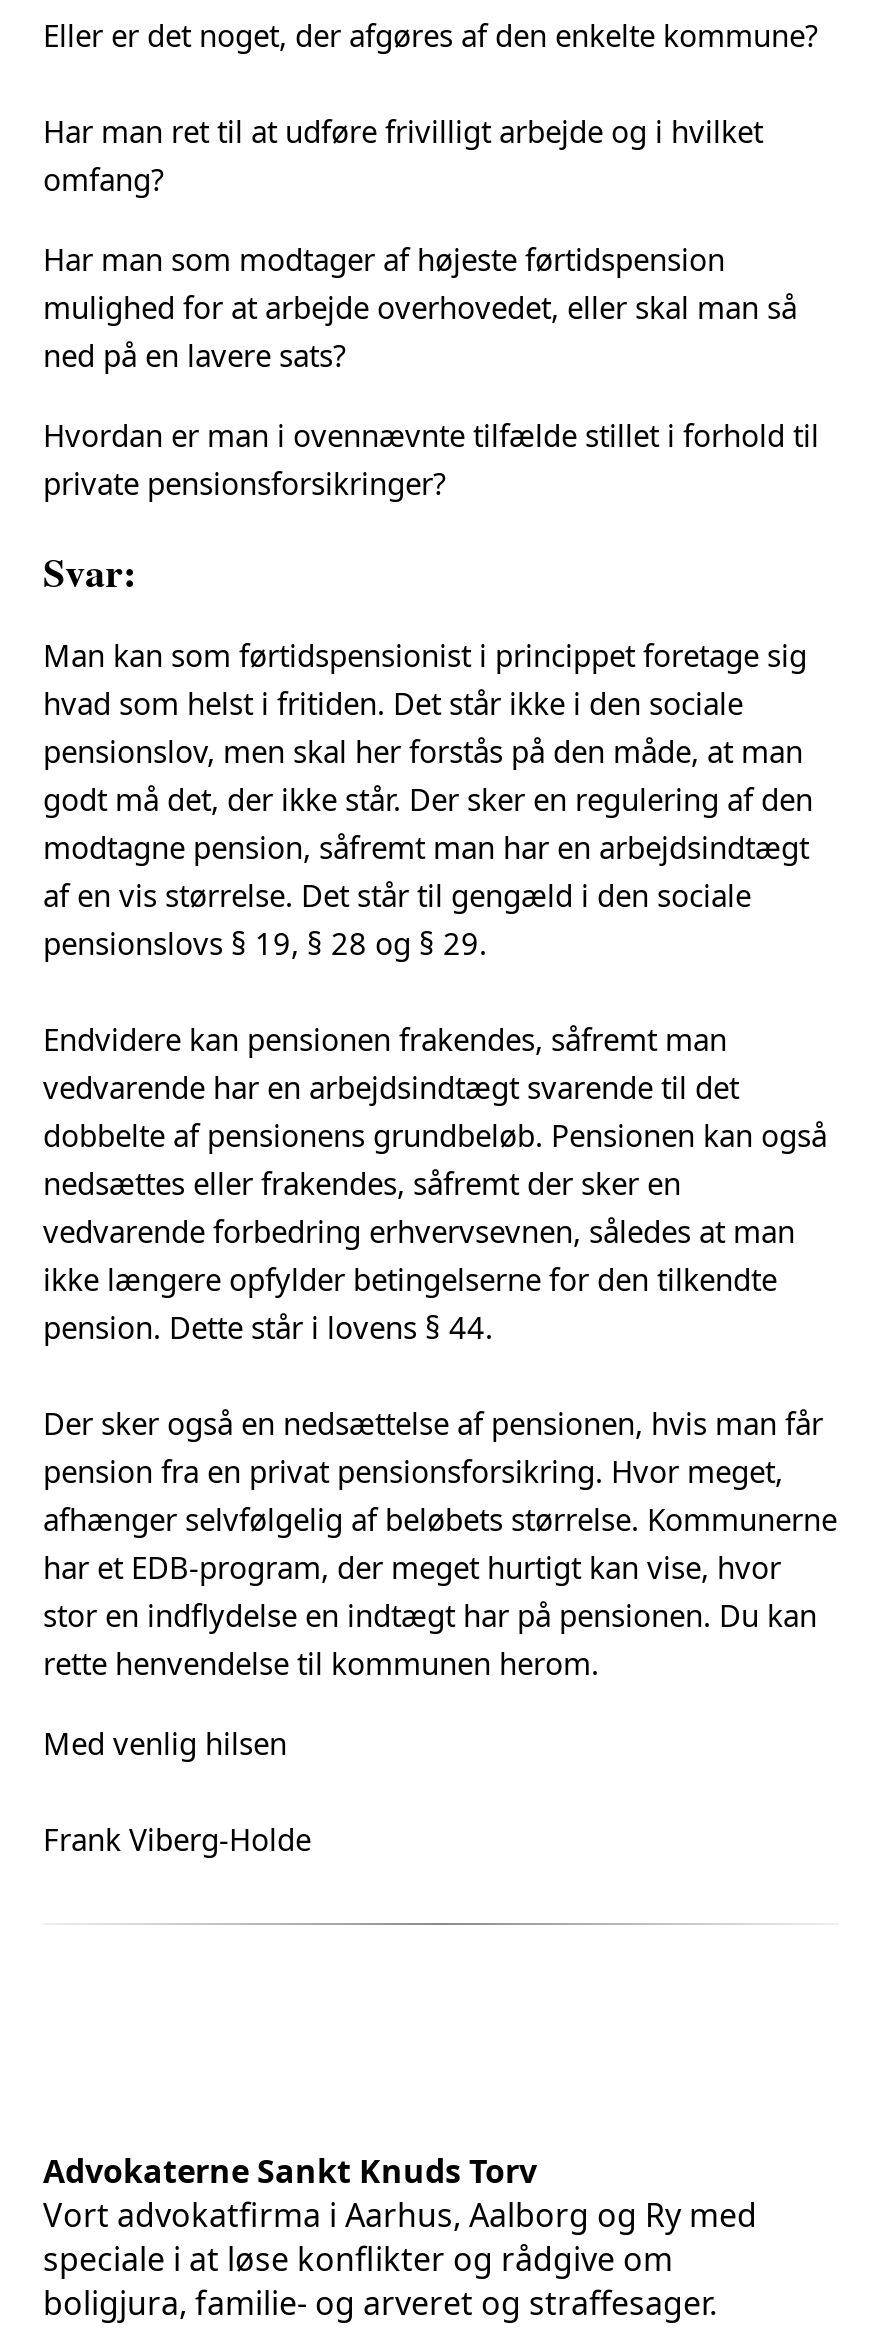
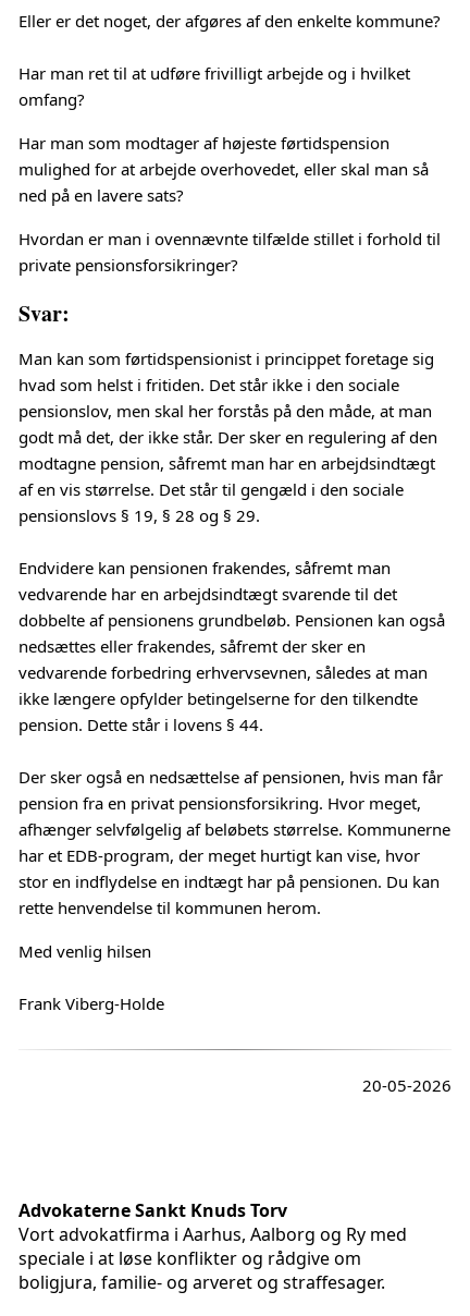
+ 20-05-2026
